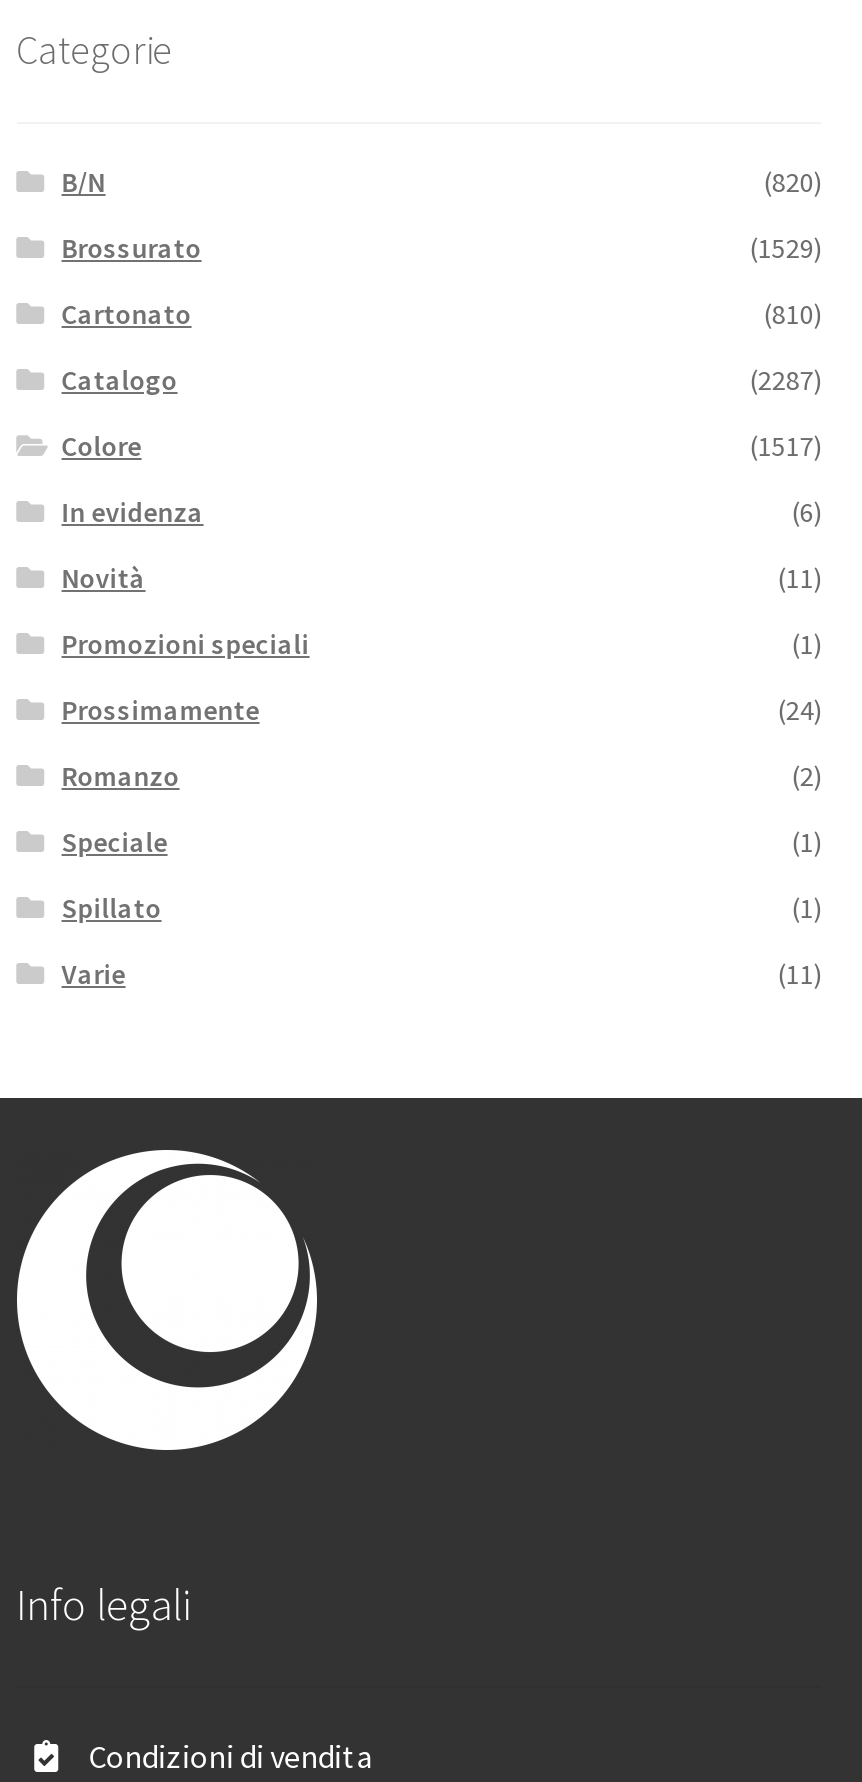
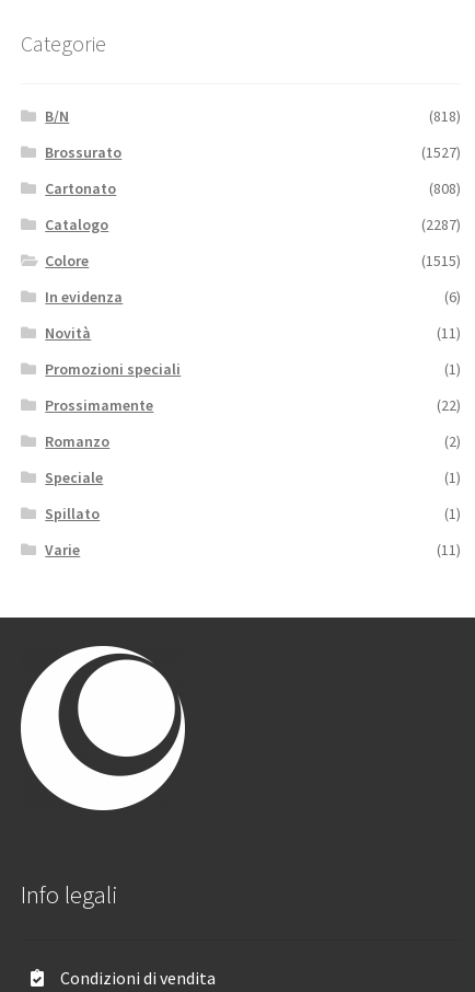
- (820)
+ (818)

- (1529)
+ (1527)

- (810)
+ (808)

- (1517)
+ (1515)

- (24)
+ (22)
